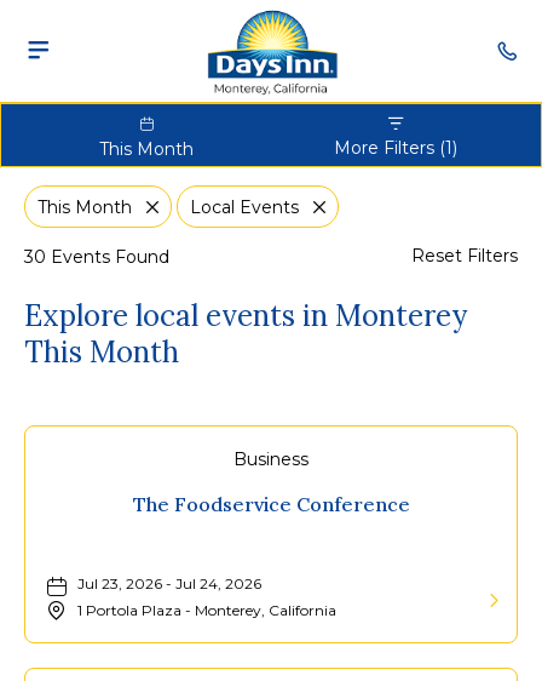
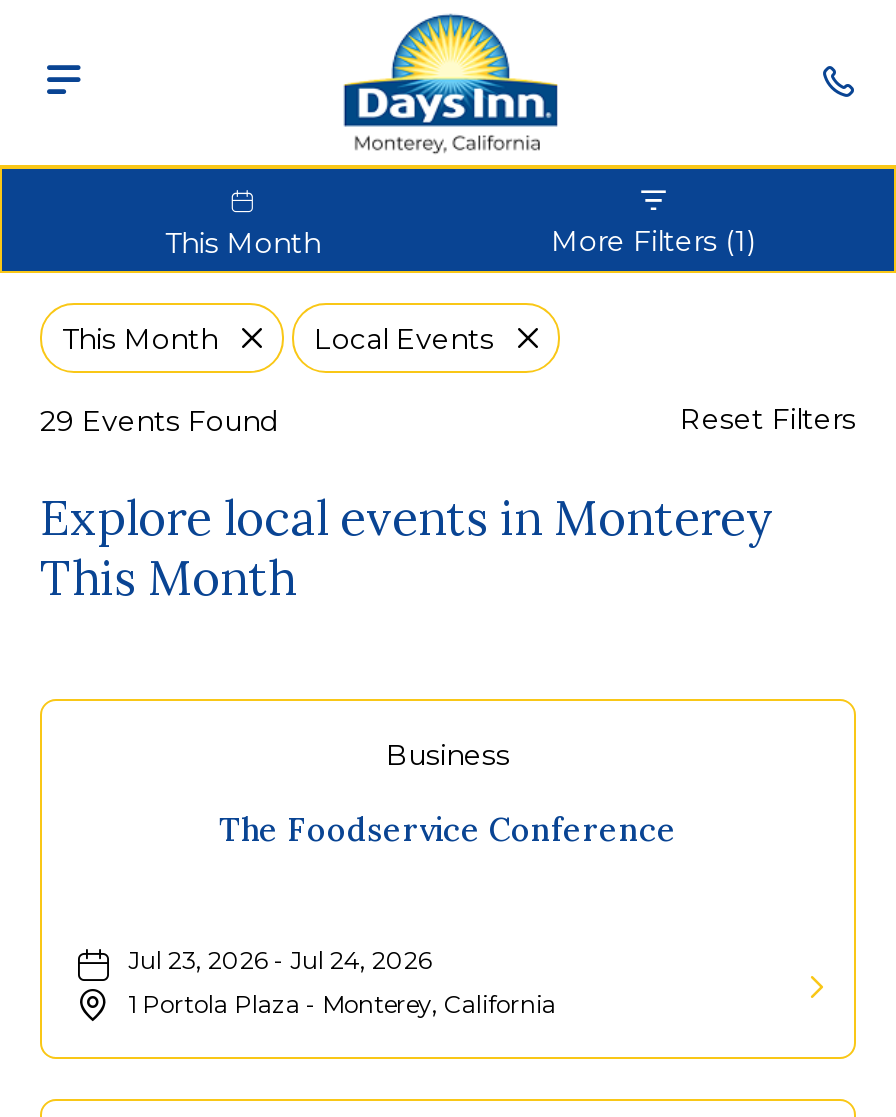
- 30 Events Found
+ 29 Events Found
